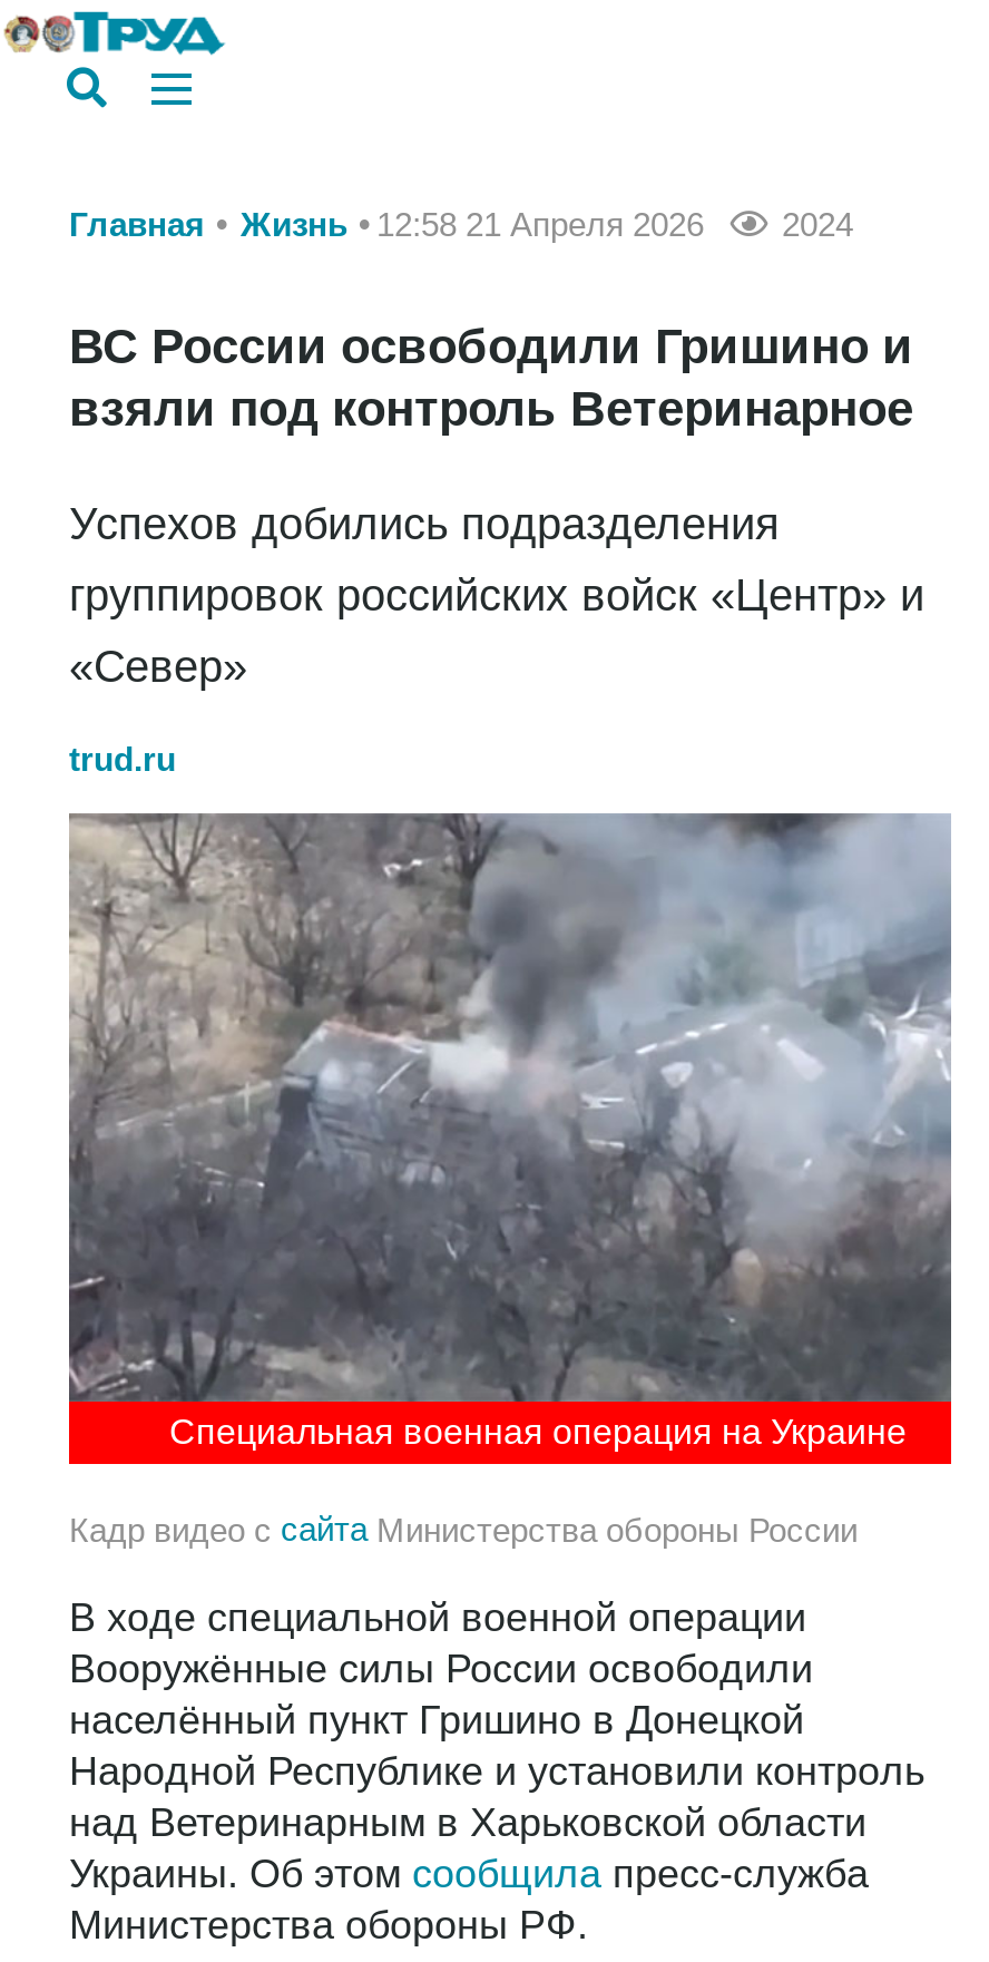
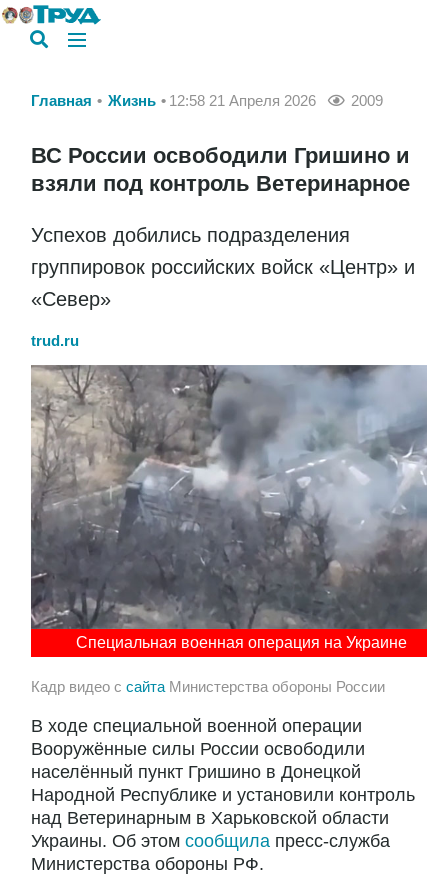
- 2024
+ 2009
